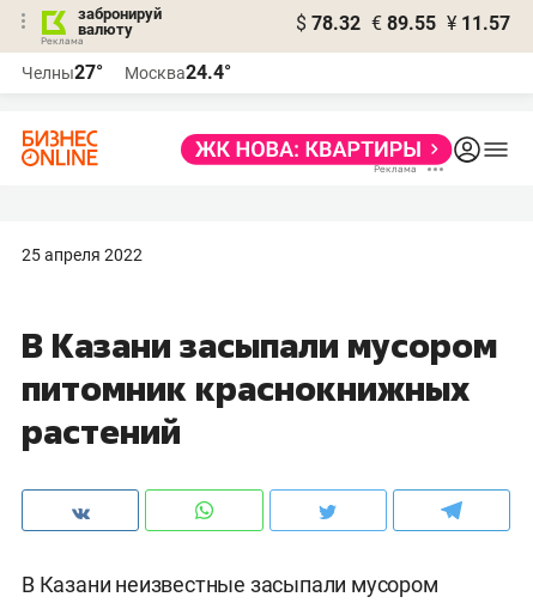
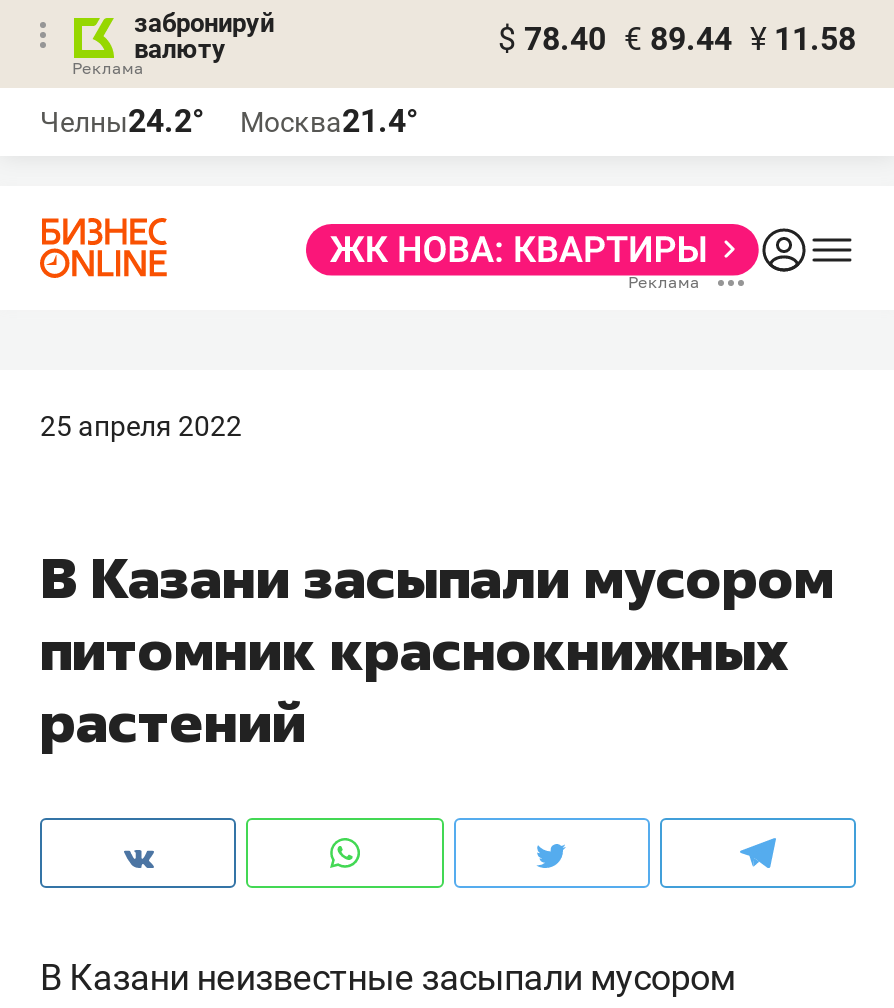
- $ 78.32 € 89.55 ¥ 11.57
+ $ 78.40 € 89.44 ¥ 11.58

- Челны27°
+ Челны24.2°

- Москва24.4°
+ Москва21.4°
